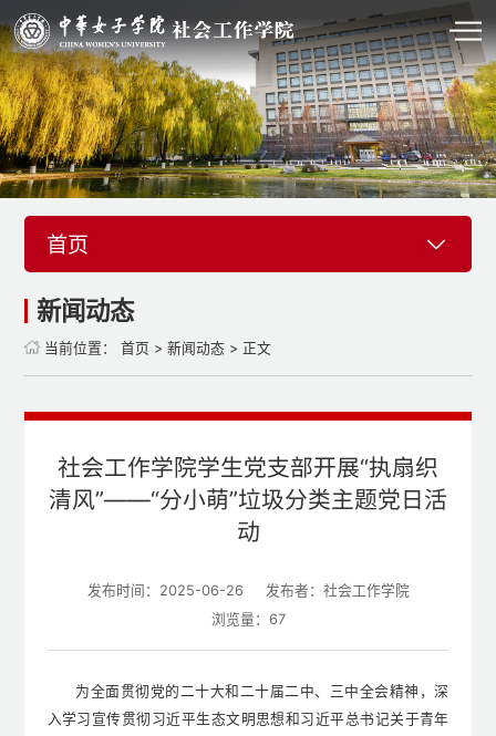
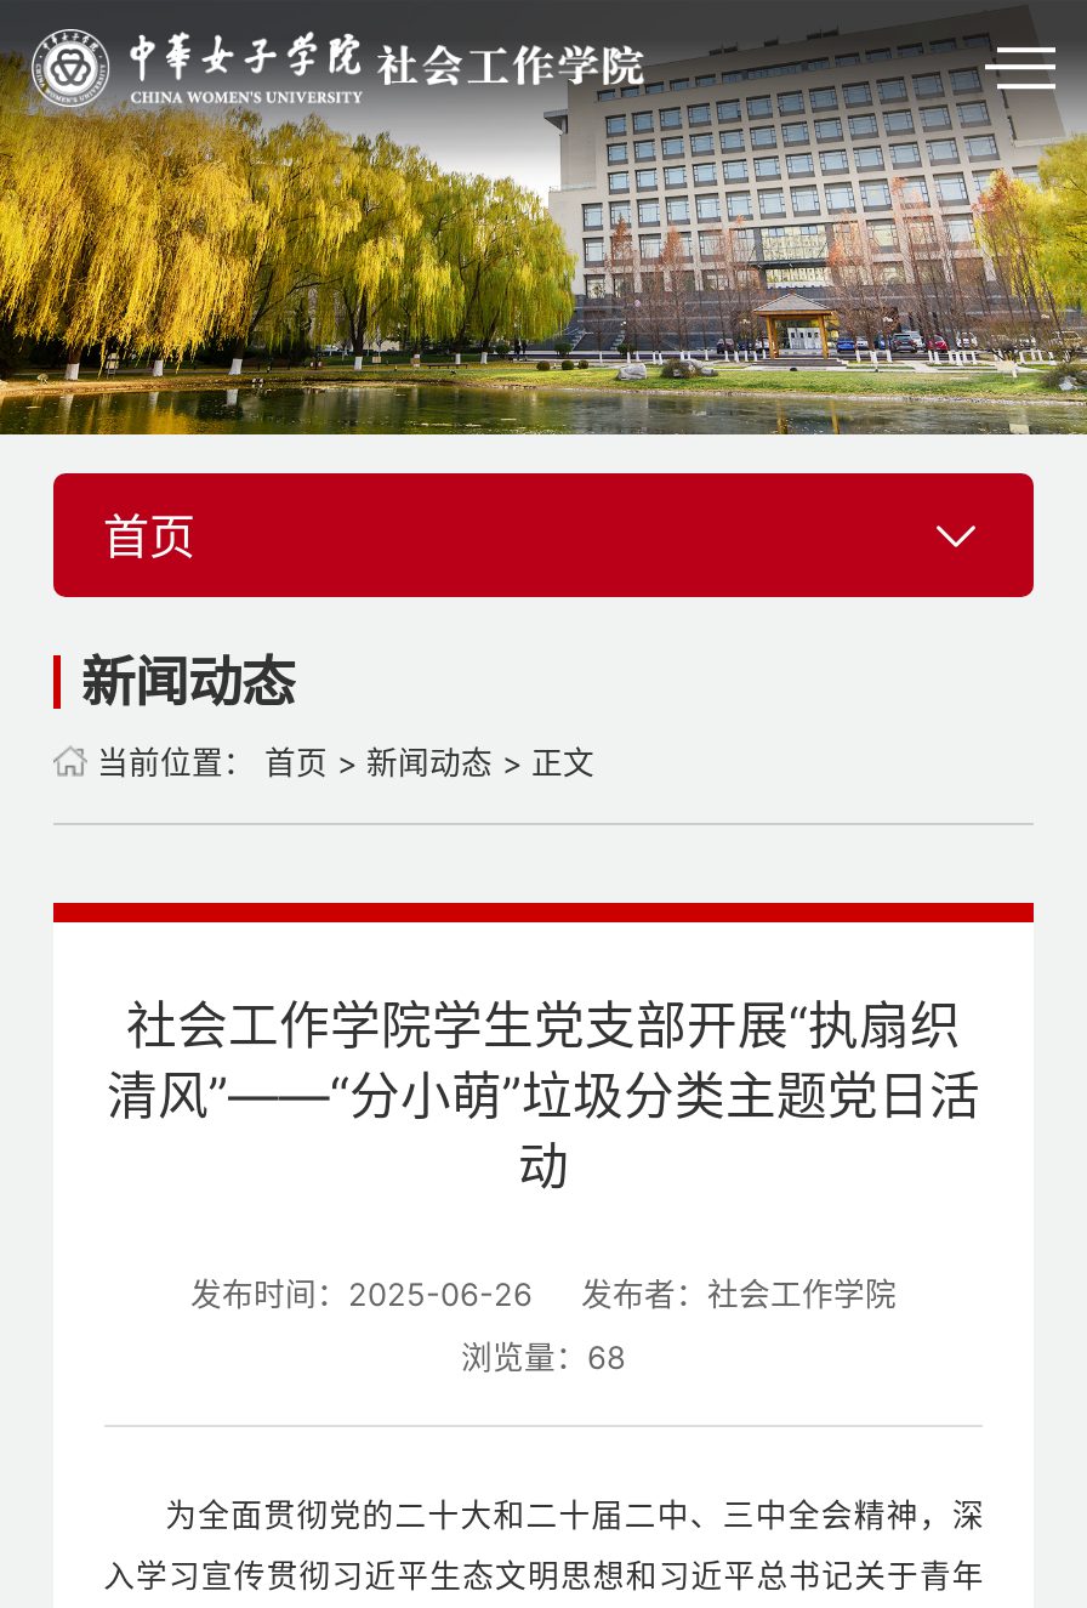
- 浏览量：67
+ 浏览量：68
